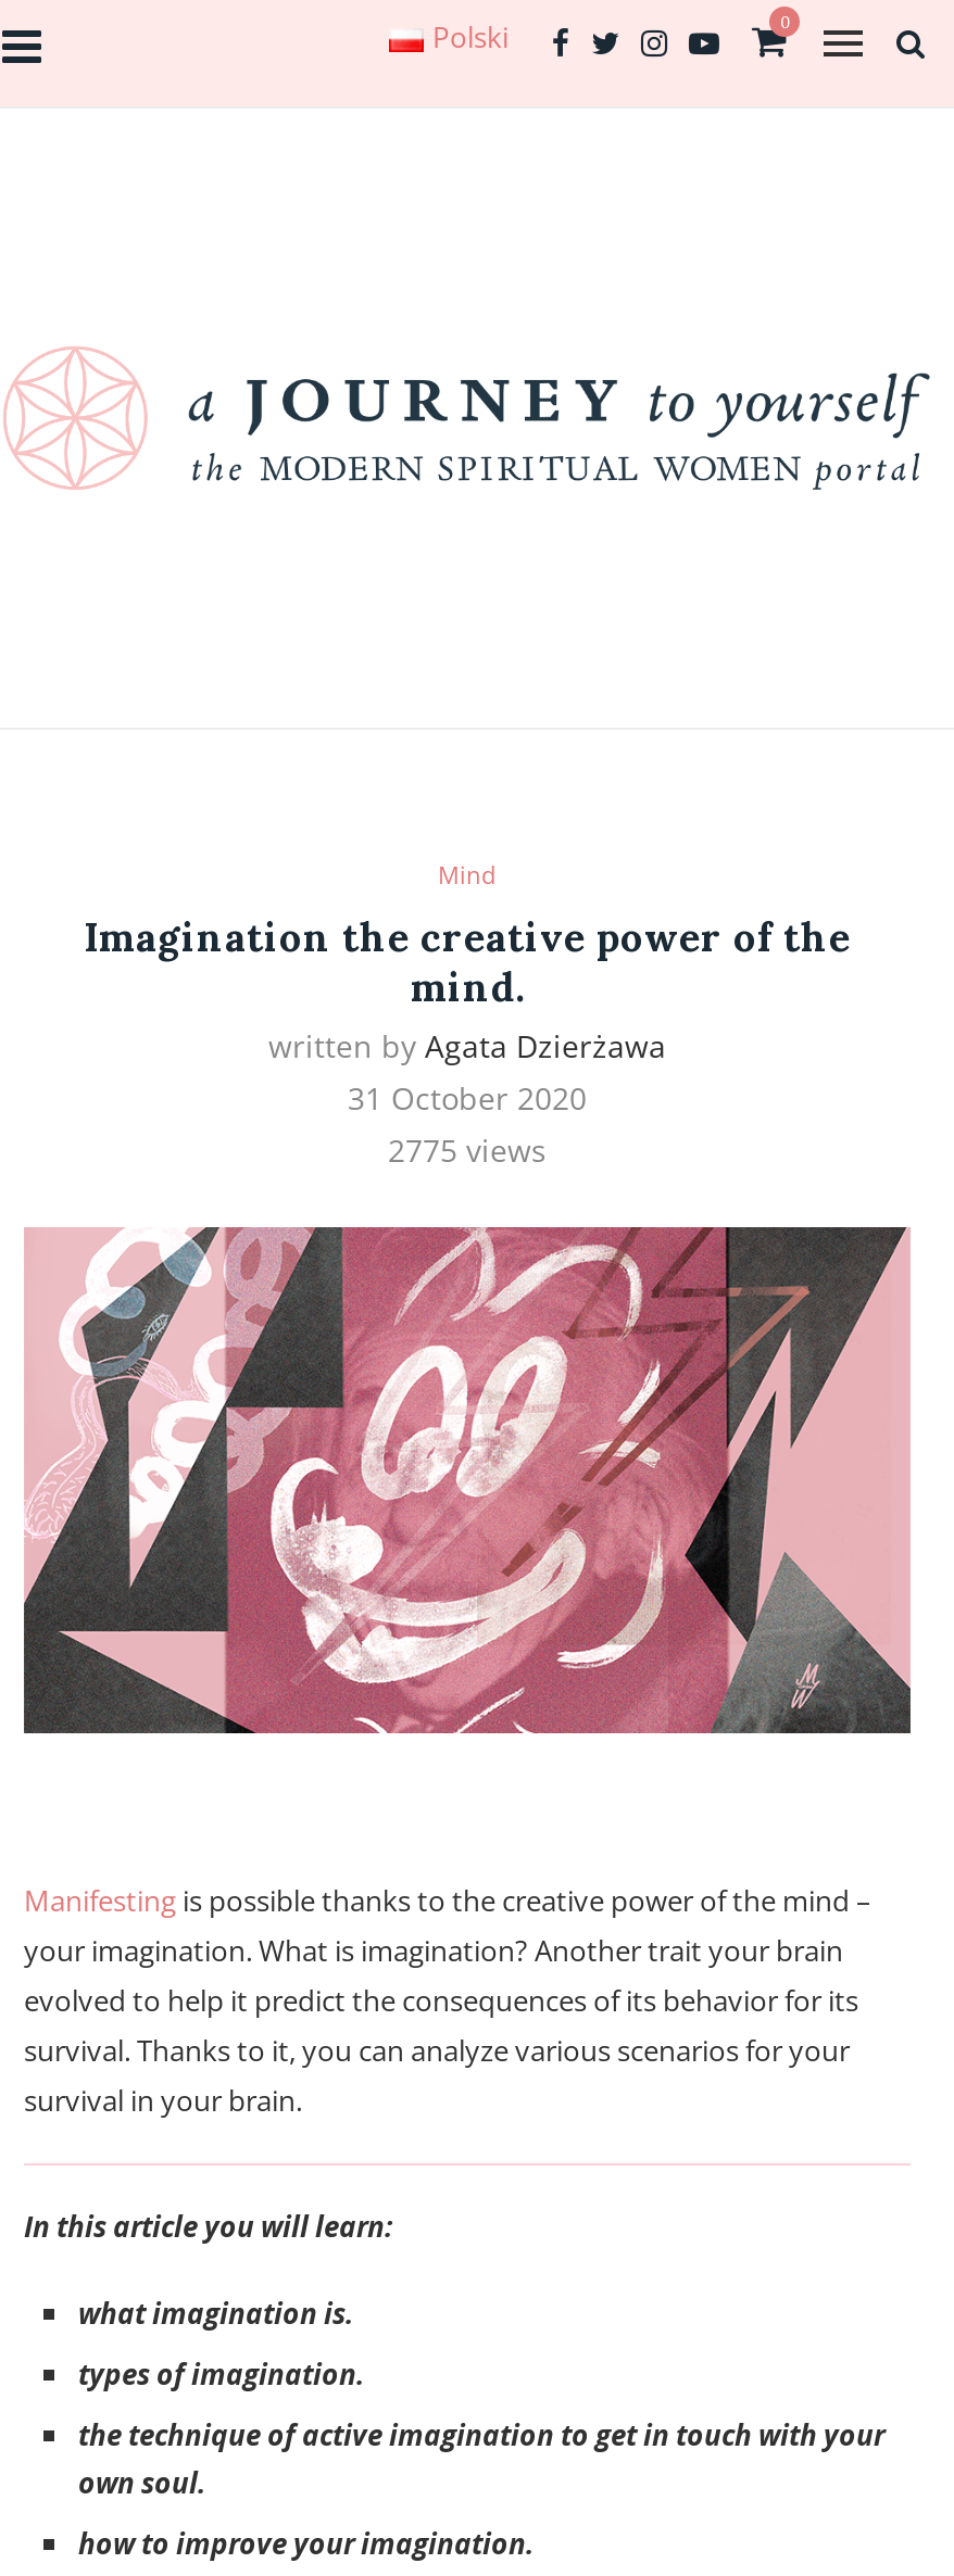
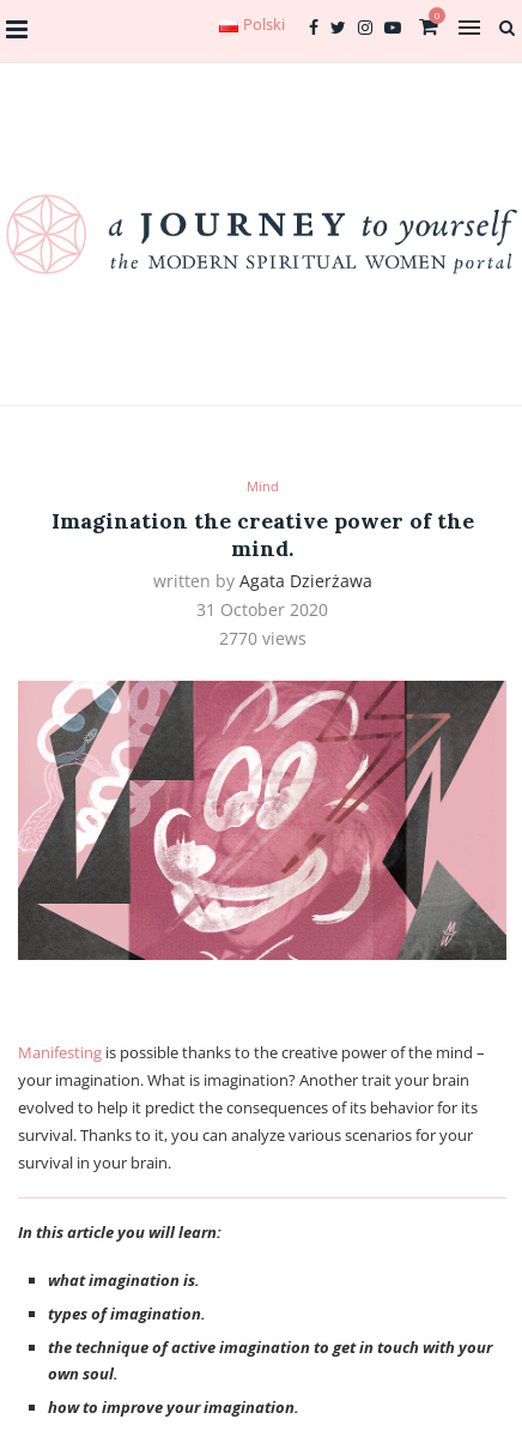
- 2775 views
+ 2770 views
